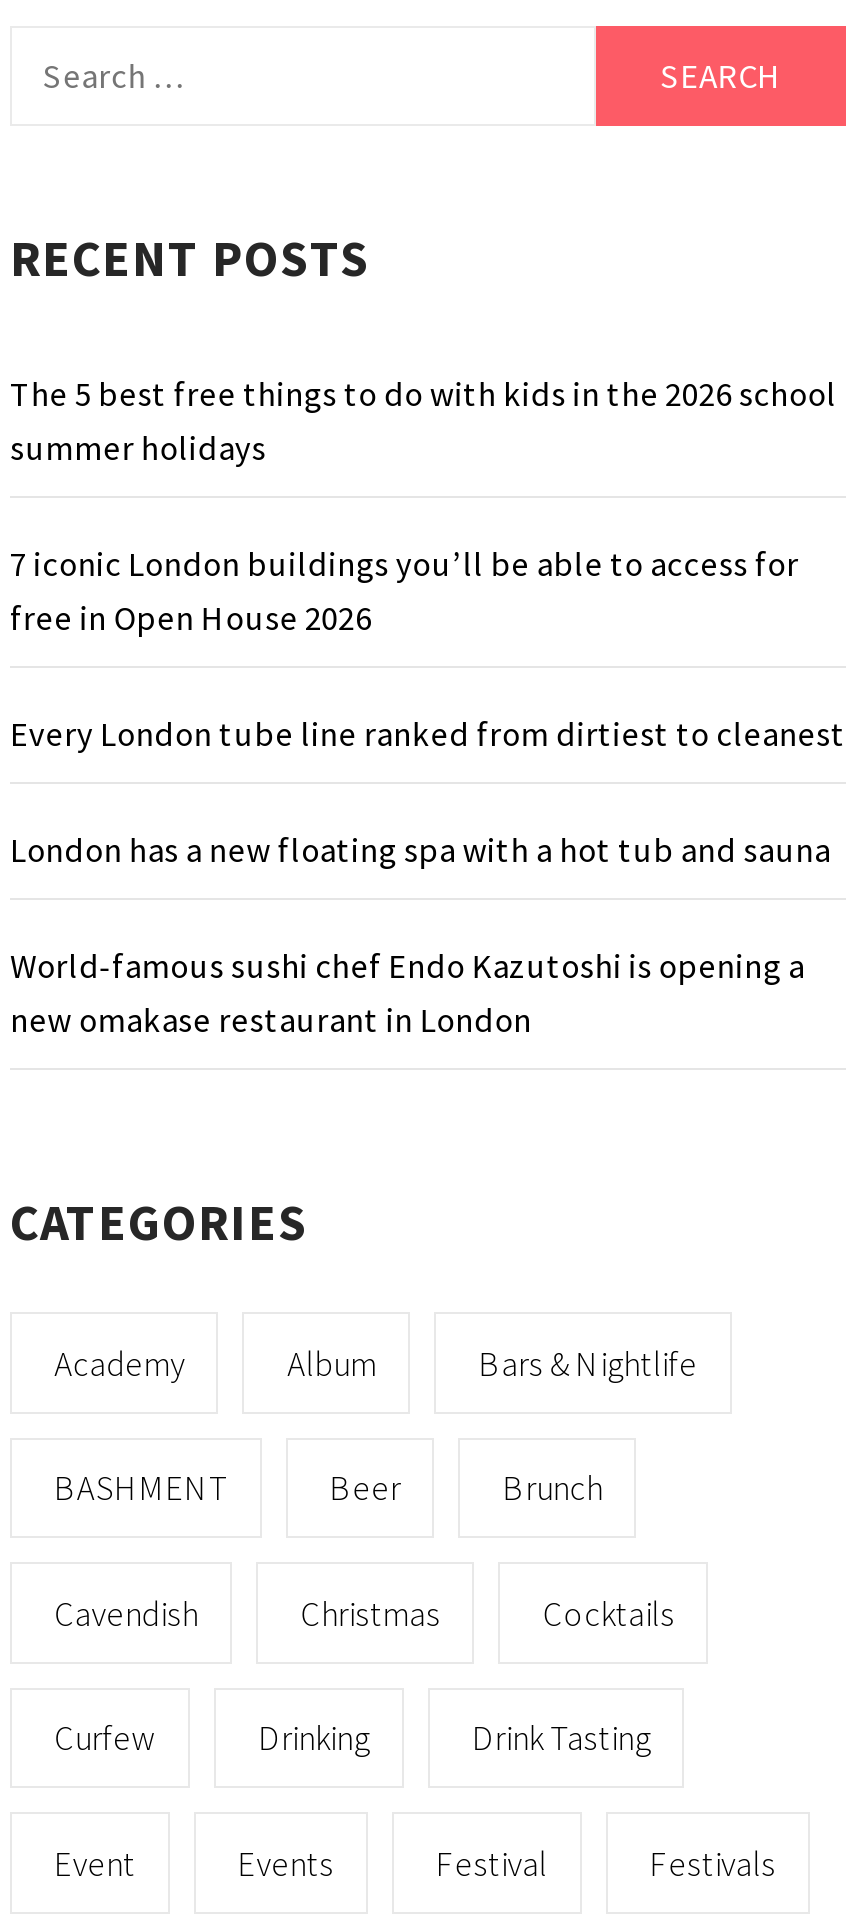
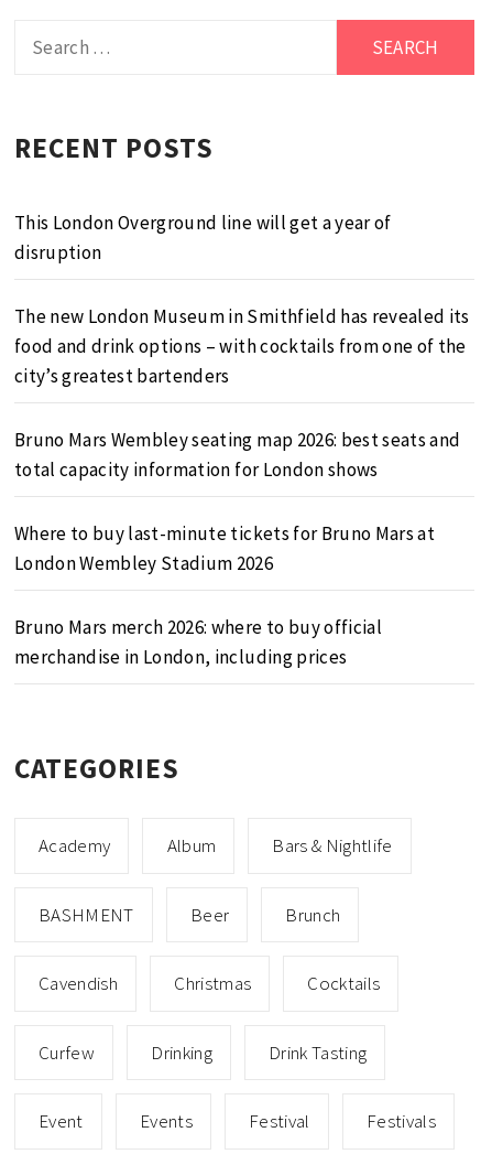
- The 5 best free things to do with kids in the 2026 school
- summer holidays
+ This London Overground line will get a year of
+ disruption

- 7 iconic London buildings you’ll be able to access for
- free in Open House 2026
+ The new London Museum in Smithfield has revealed its
+ food and drink options – with cocktails from one of the
+ city’s greatest bartenders

- Every London tube line ranked from dirtiest to cleanest
+ Bruno Mars Wembley seating map 2026: best seats and
+ total capacity information for London shows

- London has a new floating spa with a hot tub and sauna
+ Where to buy last-minute tickets for Bruno Mars at
+ London Wembley Stadium 2026

- World-famous sushi chef Endo Kazutoshi is opening a
- new omakase restaurant in London
+ Bruno Mars merch 2026: where to buy official
+ merchandise in London, including prices
